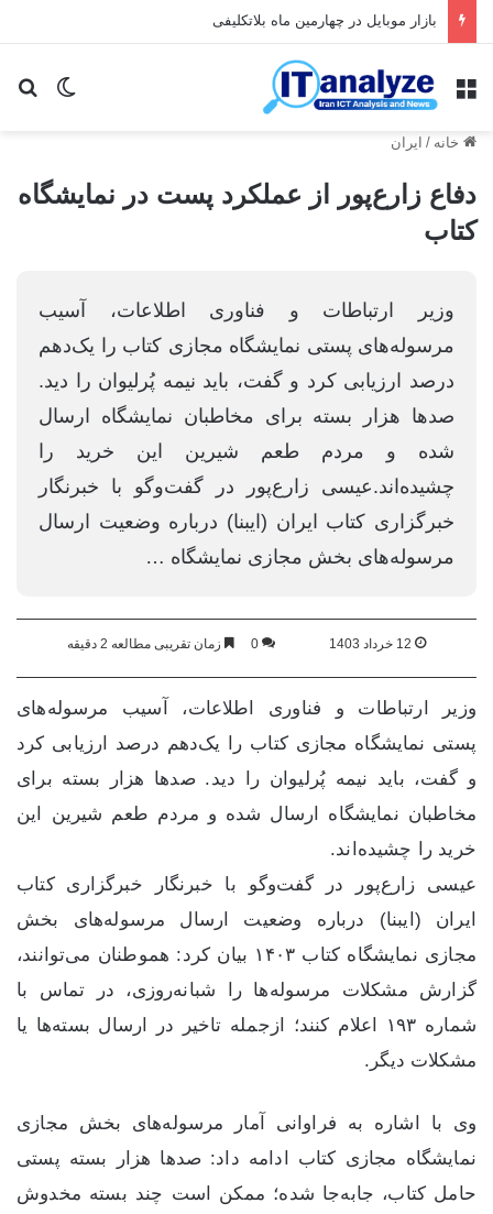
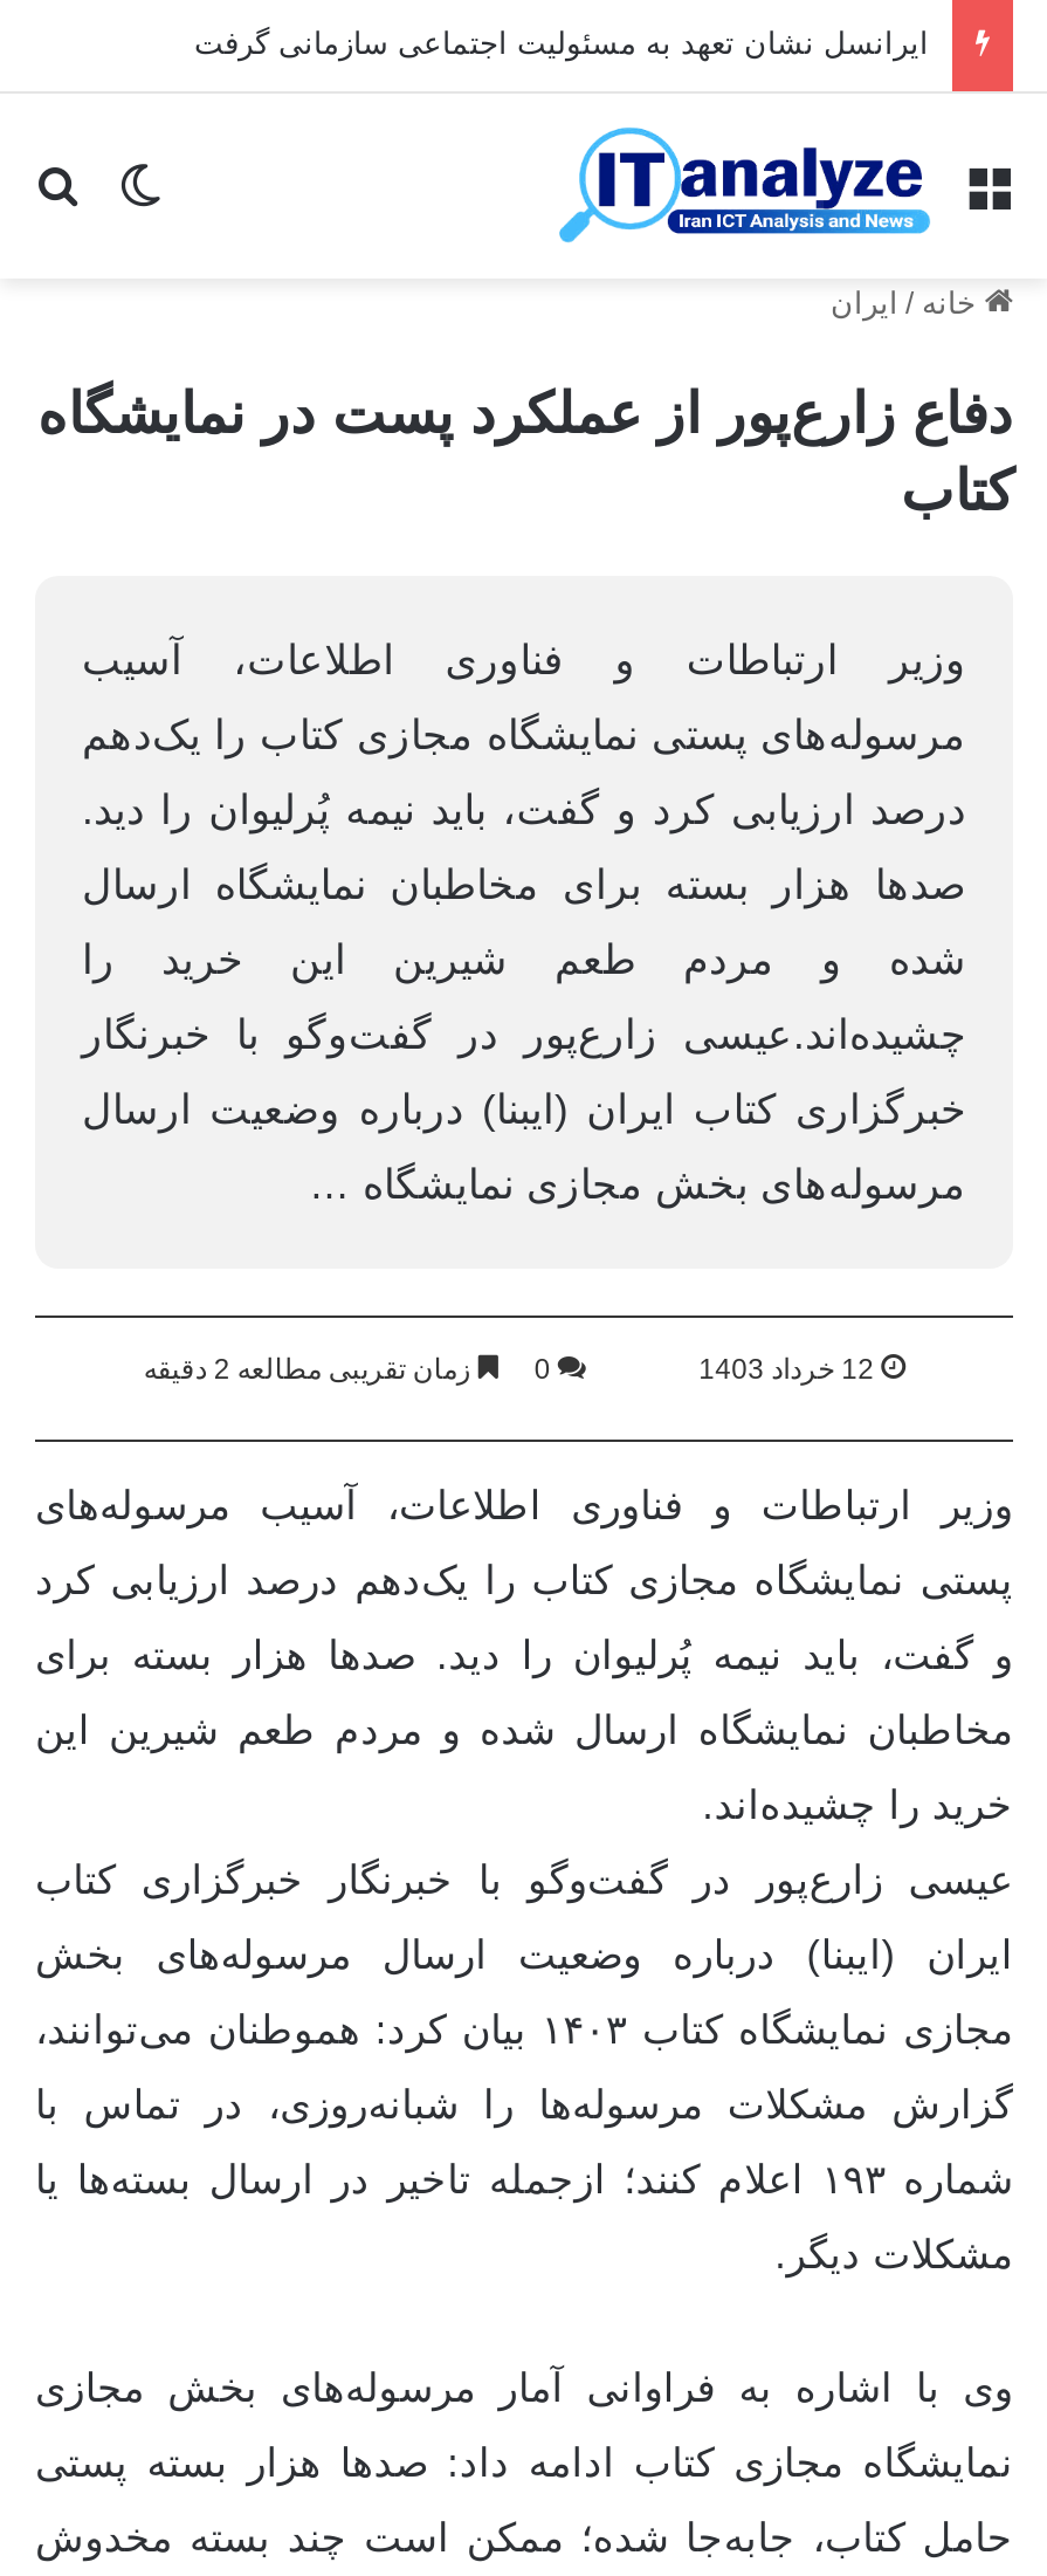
- بازار موبایل در چهارمین ماه بلاتکلیفی
+ ایرانسل نشان تعهد به مسئولیت اجتماعی سازمانی گرفت
